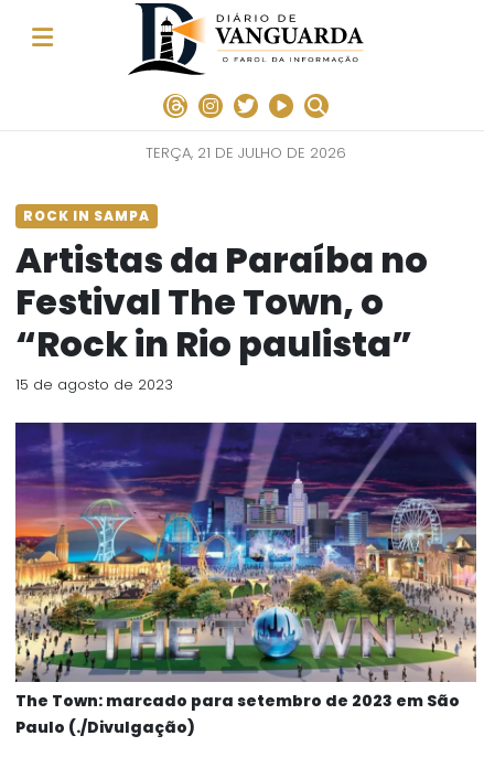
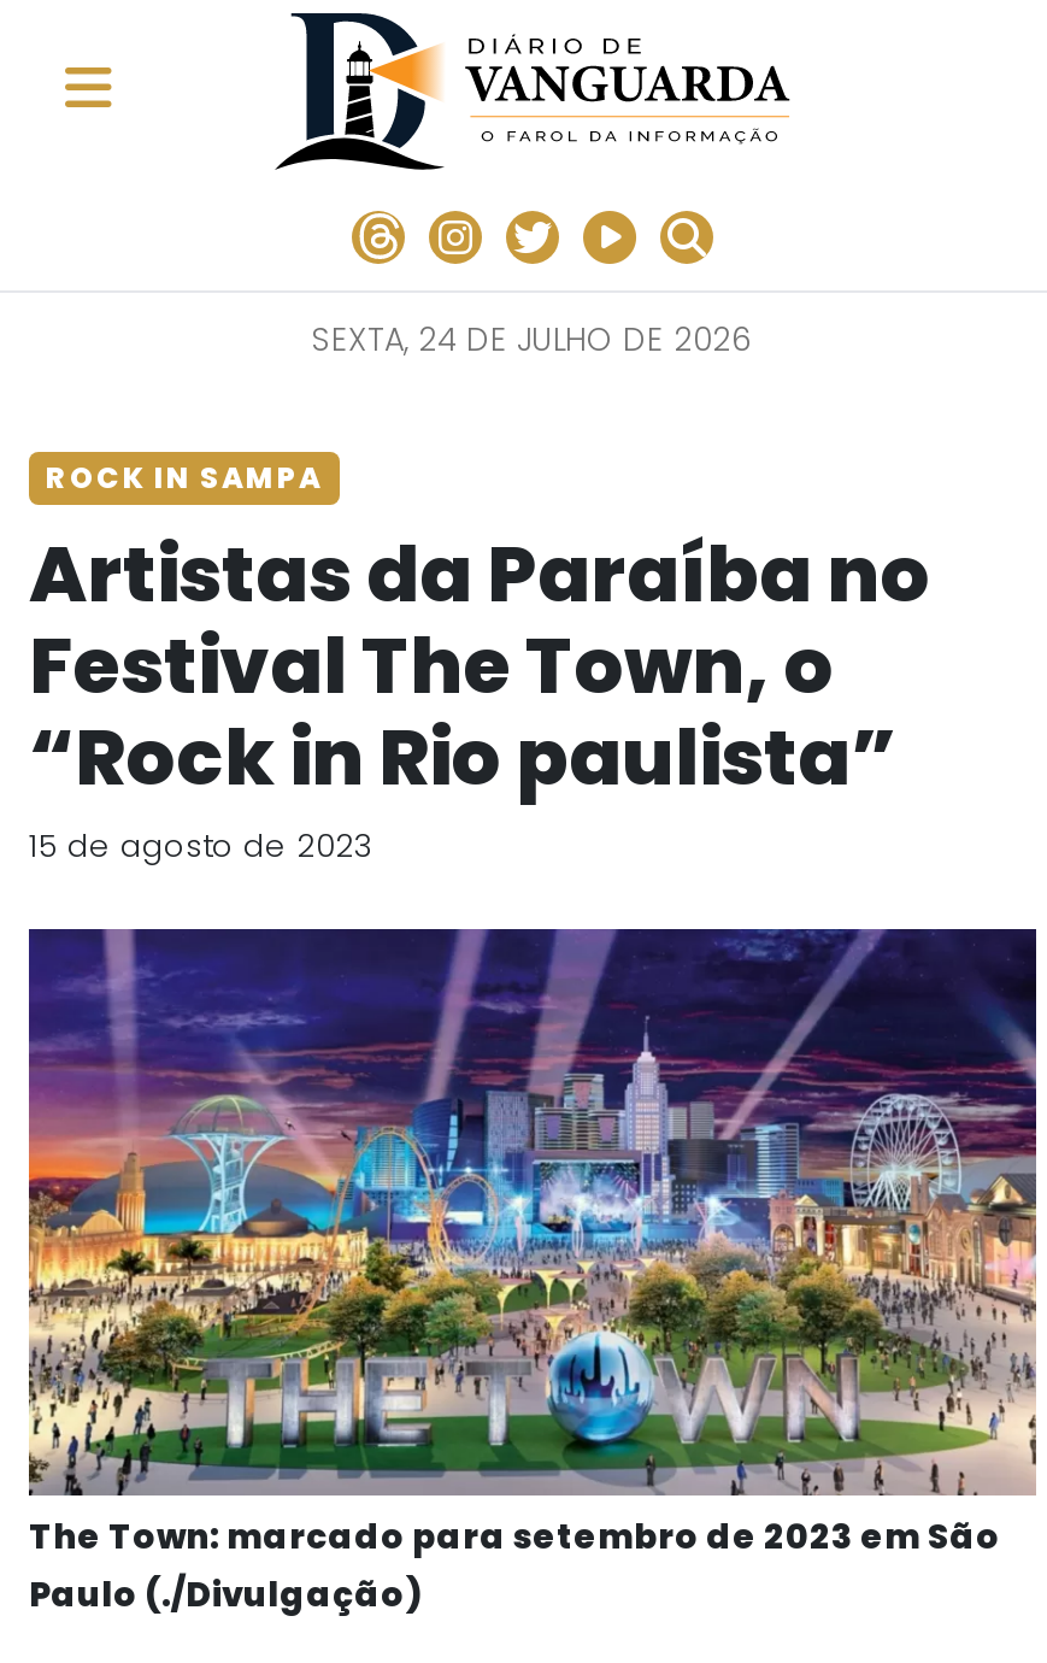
- TERÇA, 21 DE JULHO DE 2026
+ SEXTA, 24 DE JULHO DE 2026
